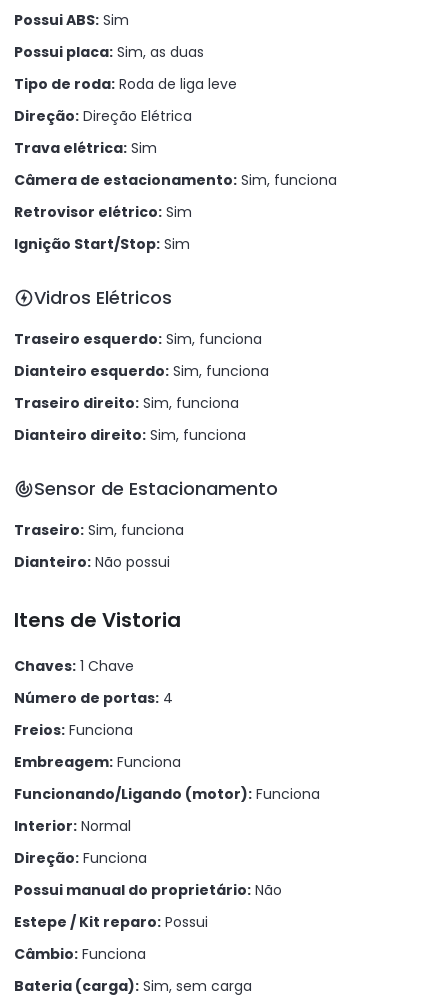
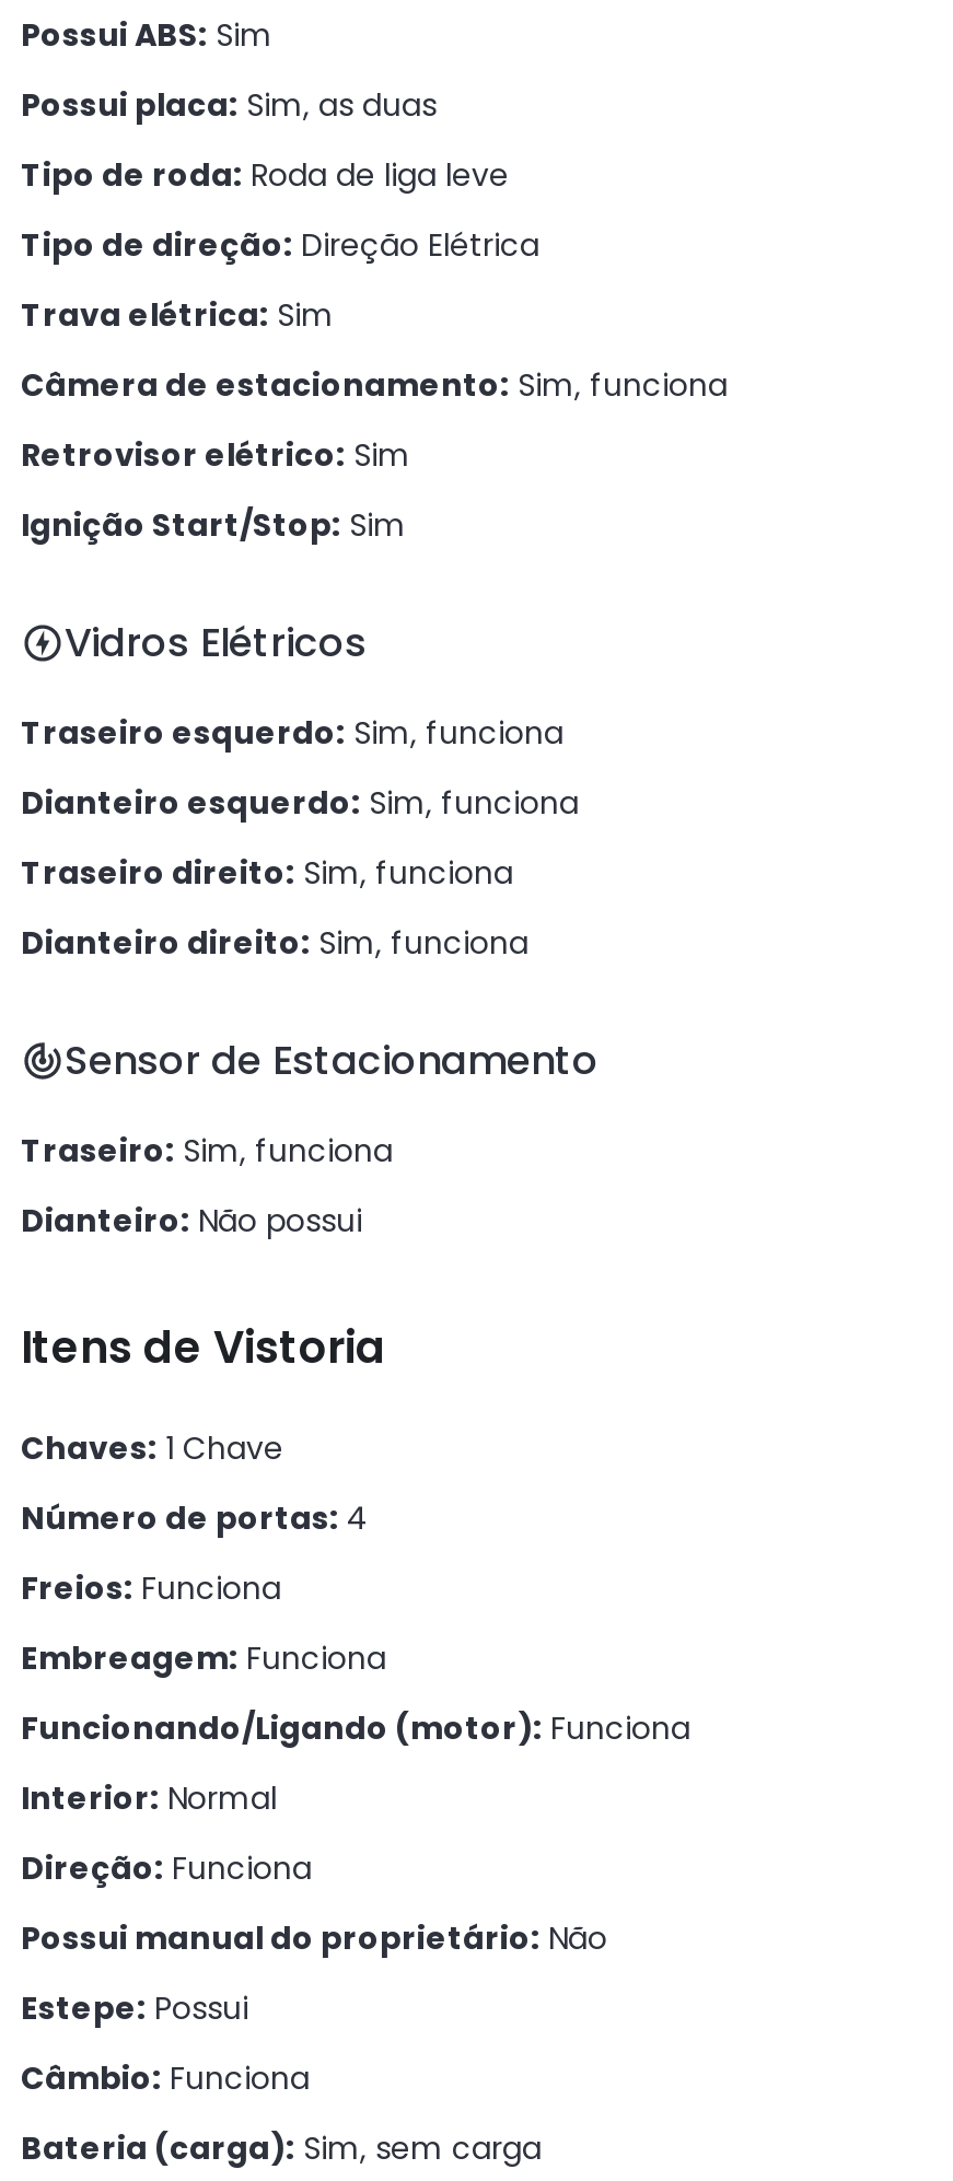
- Direção: Direção Elétrica
+ Tipo de direção: Direção Elétrica

- Estepe / Kit reparo: Possui
+ Estepe: Possui
